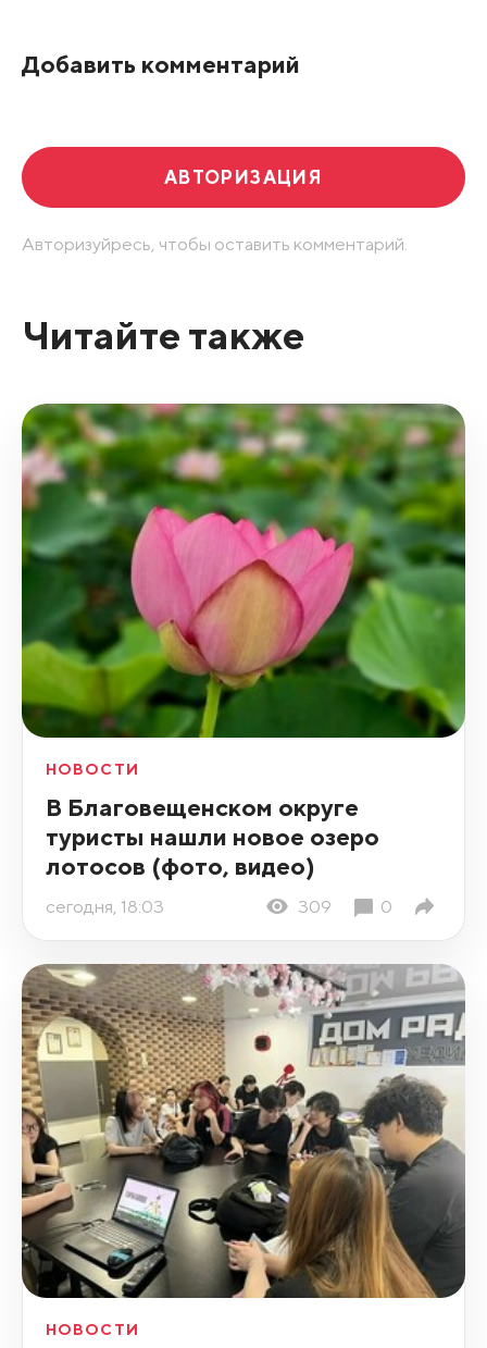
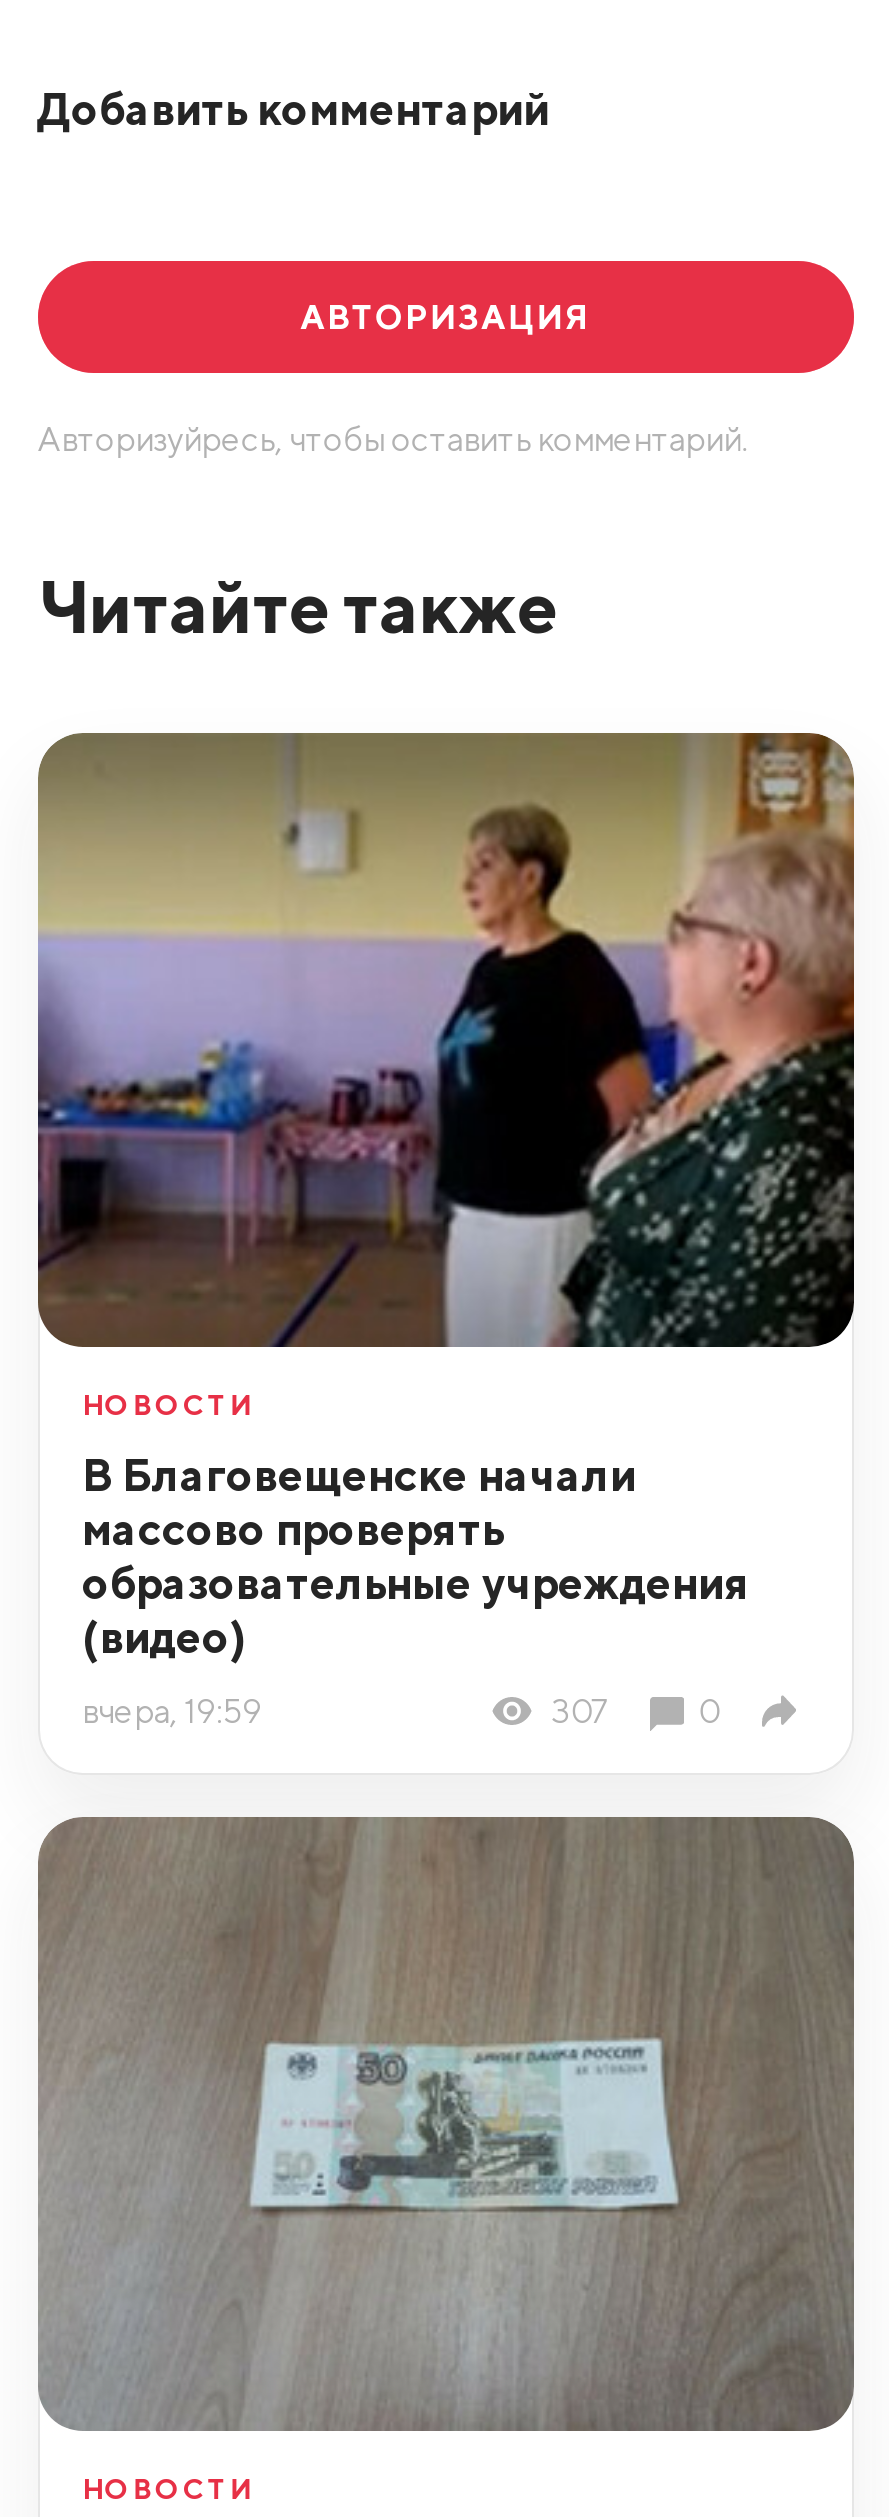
- [image]
+ [image]

- В Благовещенском округе
- туристы нашли новое озеро
- лотосов (фото, видео)
+ В Благовещенске начали
+ массово проверять
+ образовательные учреждения
+ (видео)

- сегодня, 18:03
- 309
+ вчера, 19:59
+ 307

- [image]
+ [image]
